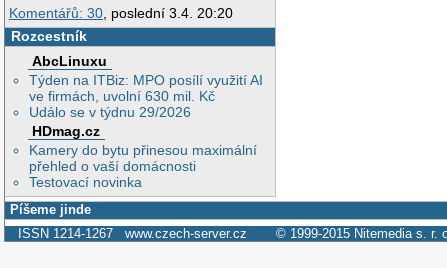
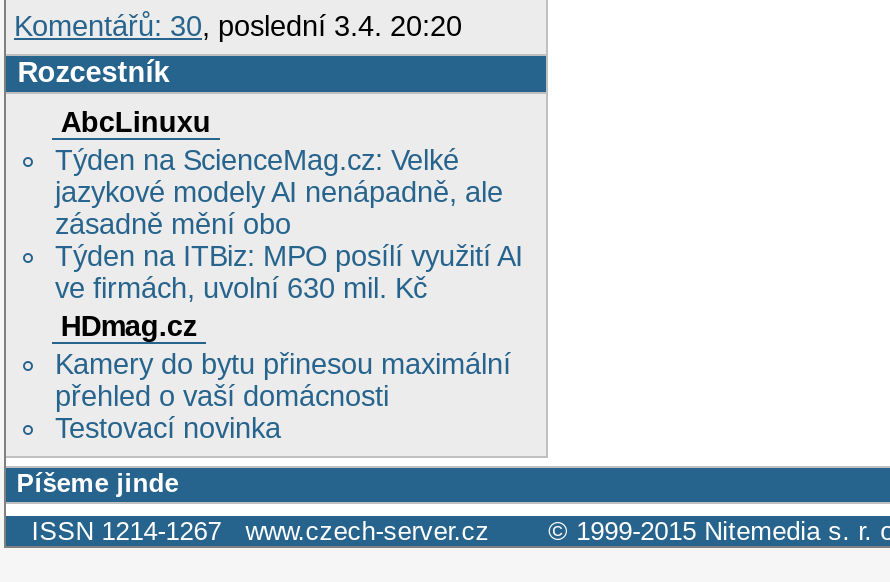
+ Týden na ScienceMag.cz: Velké
+ jazykové modely AI nenápadně, ale
+ zásadně mění obo

moved down: Týden na ITBiz: MPO posílí využití AI | ve firmách, uvolní 630 mil. Kč

- Událo se v týdnu 29/2026
